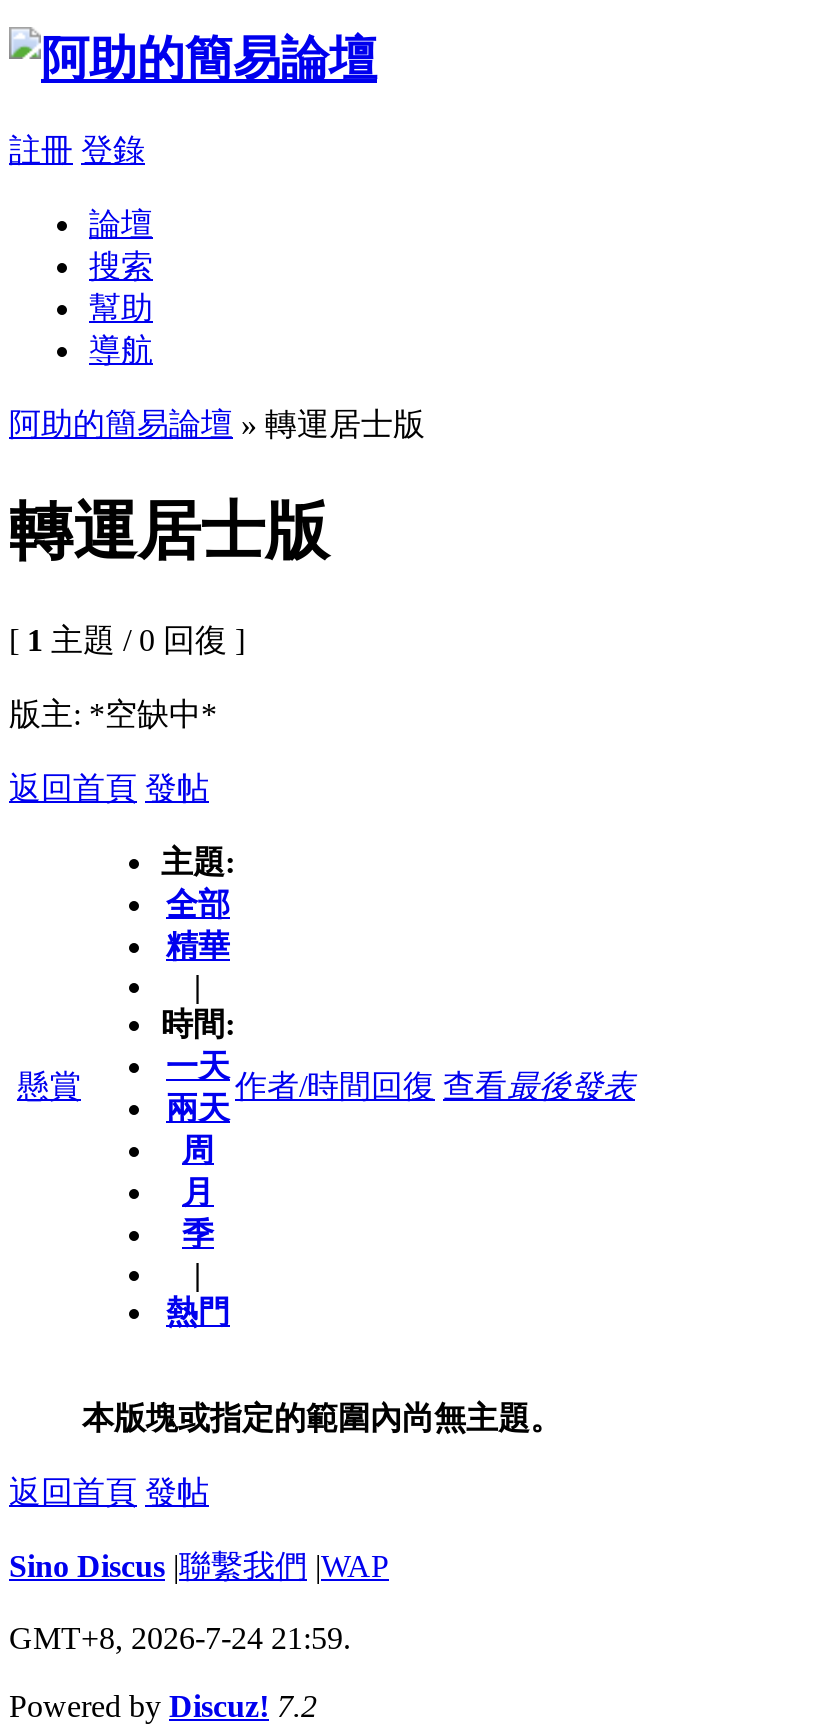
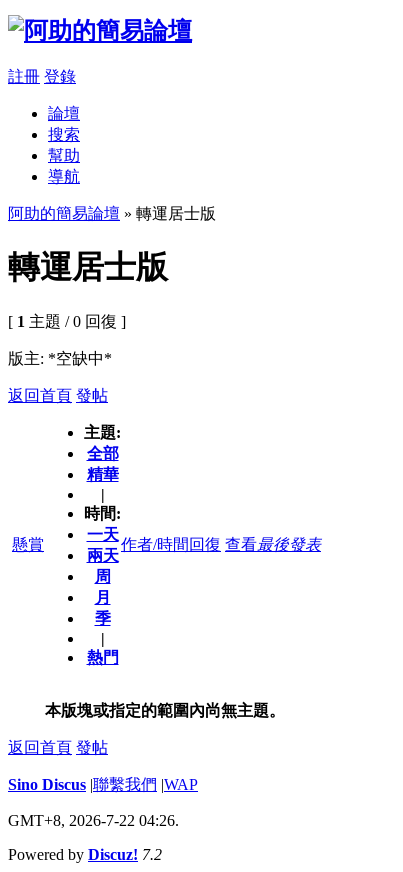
- GMT+8, 2026-7-24 21:59.
+ GMT+8, 2026-7-22 04:26.
